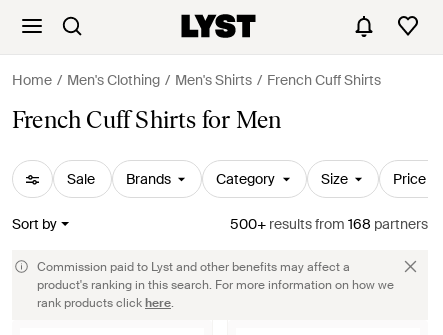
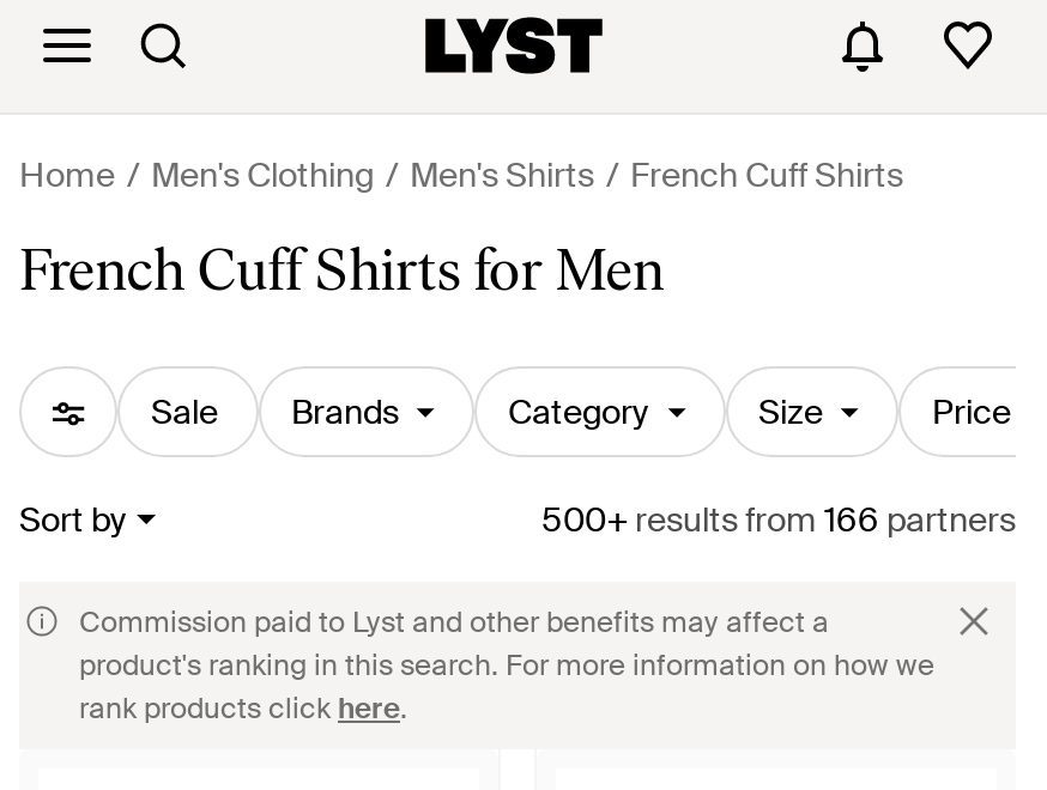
- 500+ results from 168 partners
+ 500+ results from 166 partners
